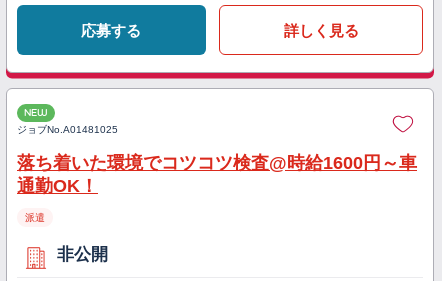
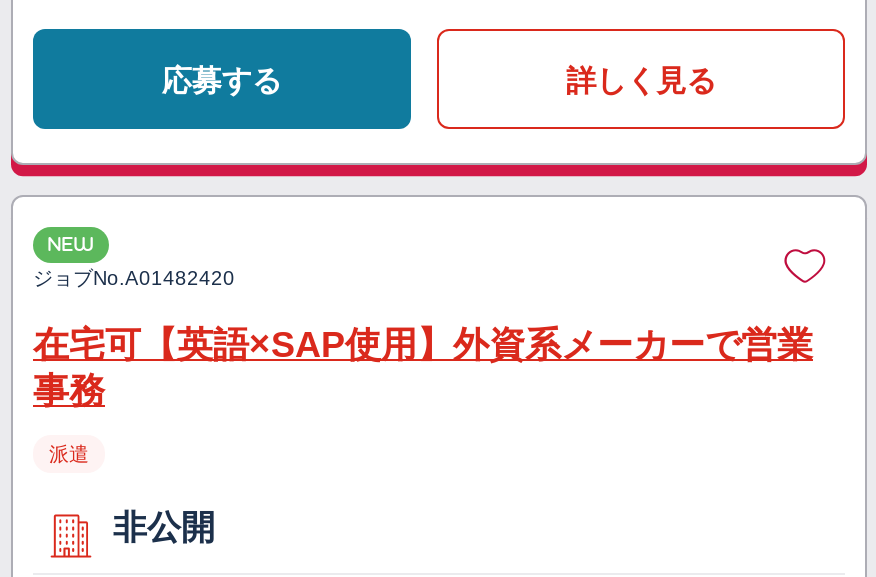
- ジョブNo. A01481025
+ ジョブNo. A01482420

- 落ち着いた環境でコツコツ検査@時給1600円～車
- 通勤OK！
+ 在宅可【英語×SAP使用】外資系メーカーで営業
+ 事務
